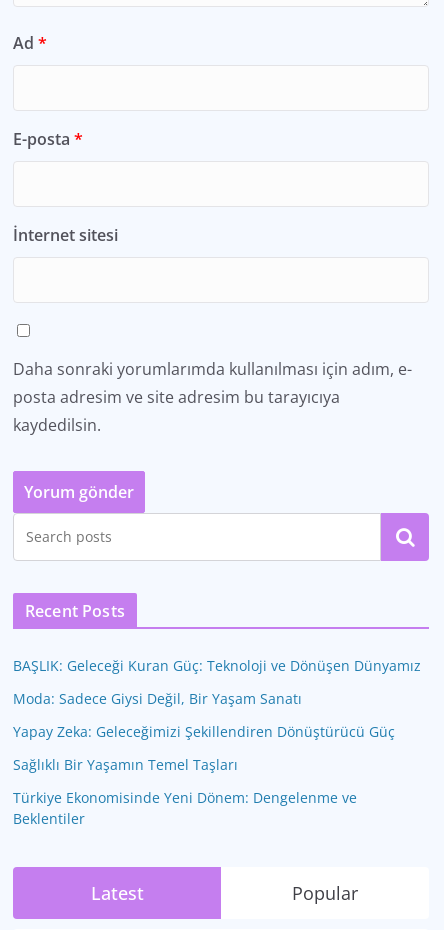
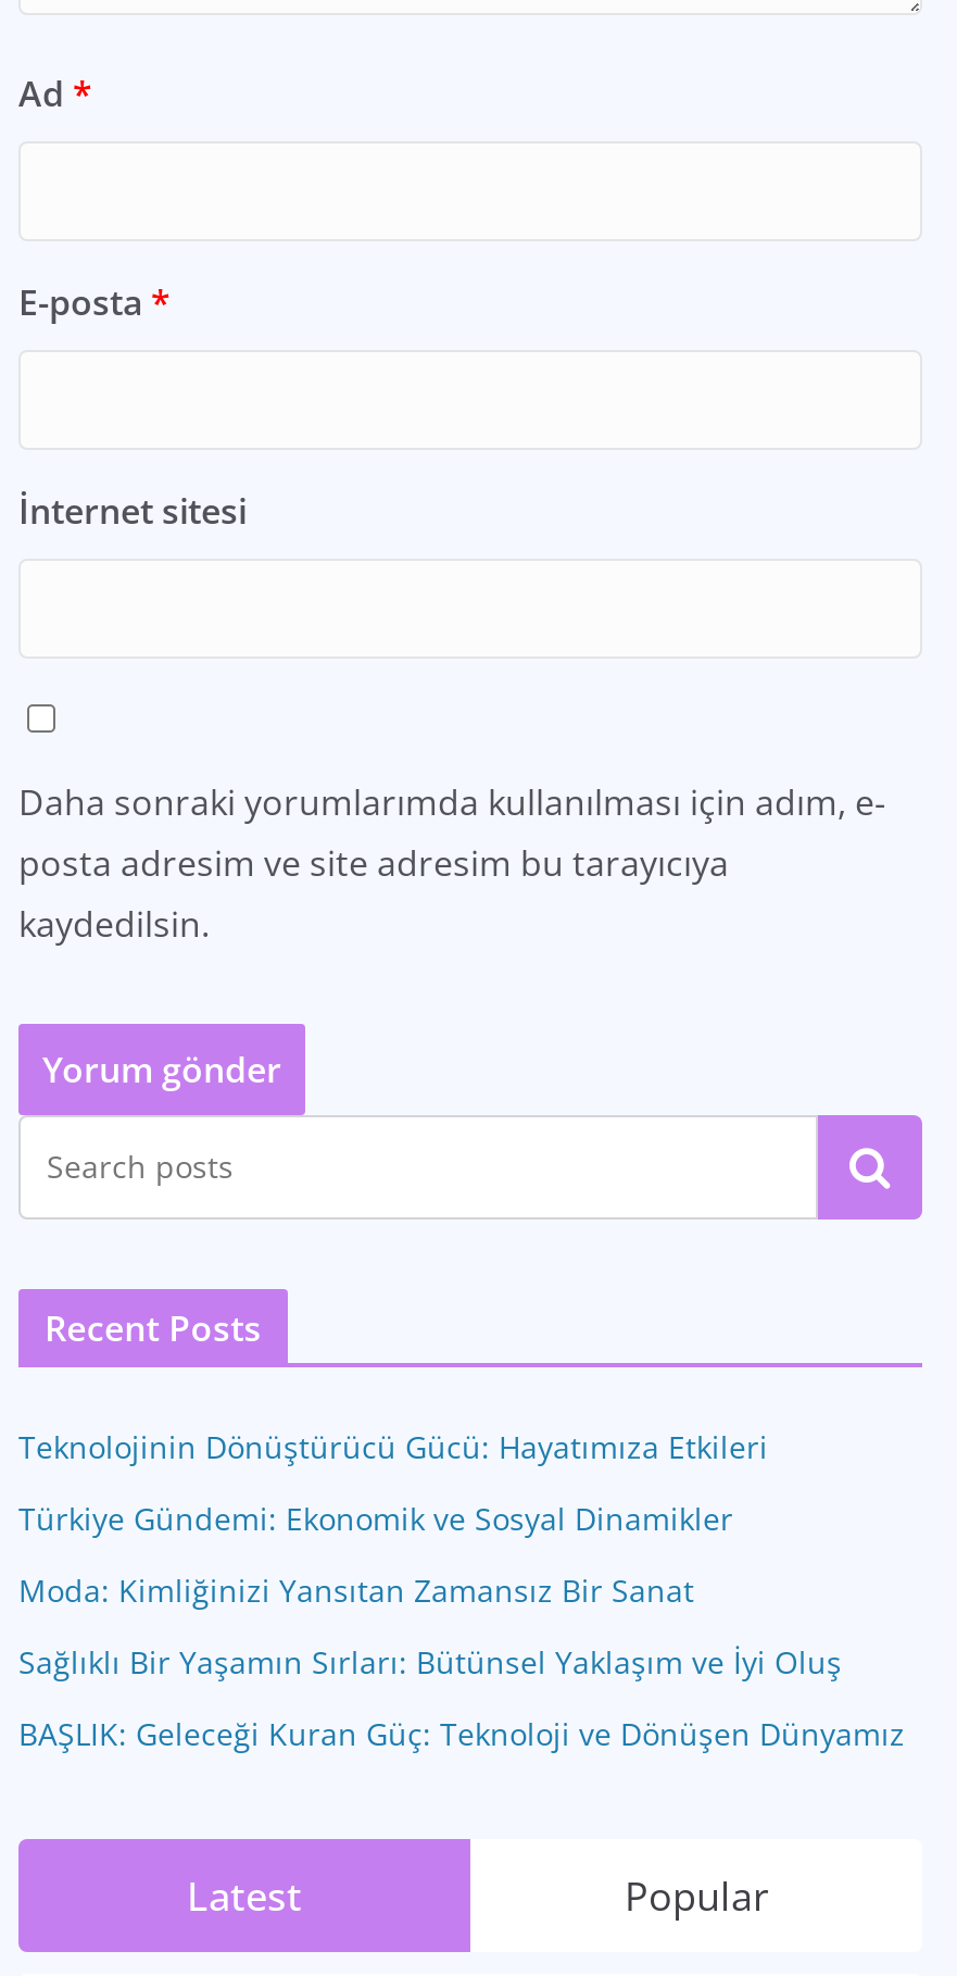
+ Teknolojinin Dönüştürücü Gücü: Hayatımıza Etkileri
+ Türkiye Gündemi: Ekonomik ve Sosyal Dinamikler
+ Moda: Kimliğinizi Yansıtan Zamansız Bir Sanat
+ Sağlıklı Bir Yaşamın Sırları: Bütünsel Yaklaşım ve İyi Oluş

moved down: BAŞLIK: Geleceği Kuran Güç: Teknoloji ve Dönüşen Dünyamız

- Moda: Sadece Giysi Değil, Bir Yaşam Sanatı
- Yapay Zeka: Geleceğimizi Şekillendiren Dönüştürücü Güç
- Sağlıklı Bir Yaşamın Temel Taşları
- Türkiye Ekonomisinde Yeni Dönem: Dengelenme ve
- Beklentiler
